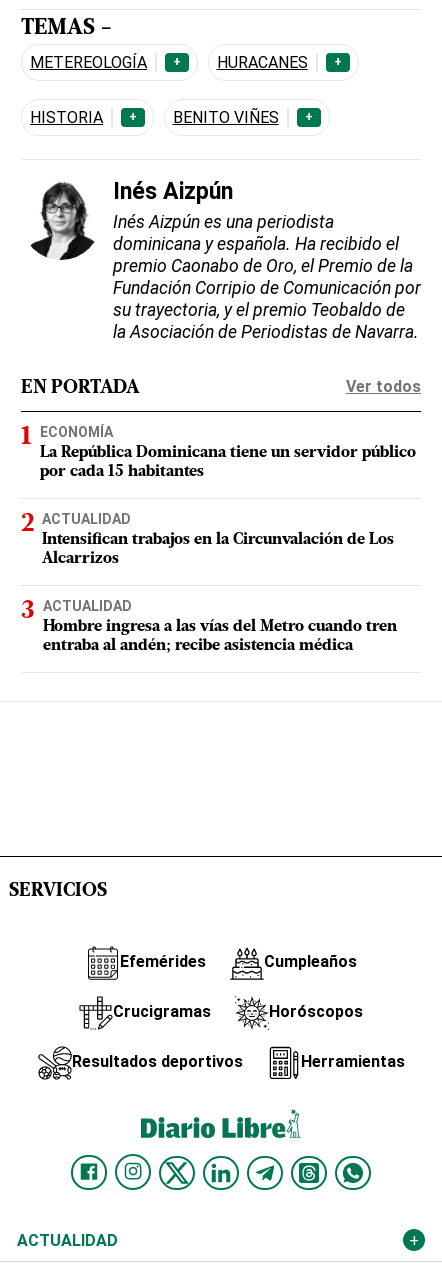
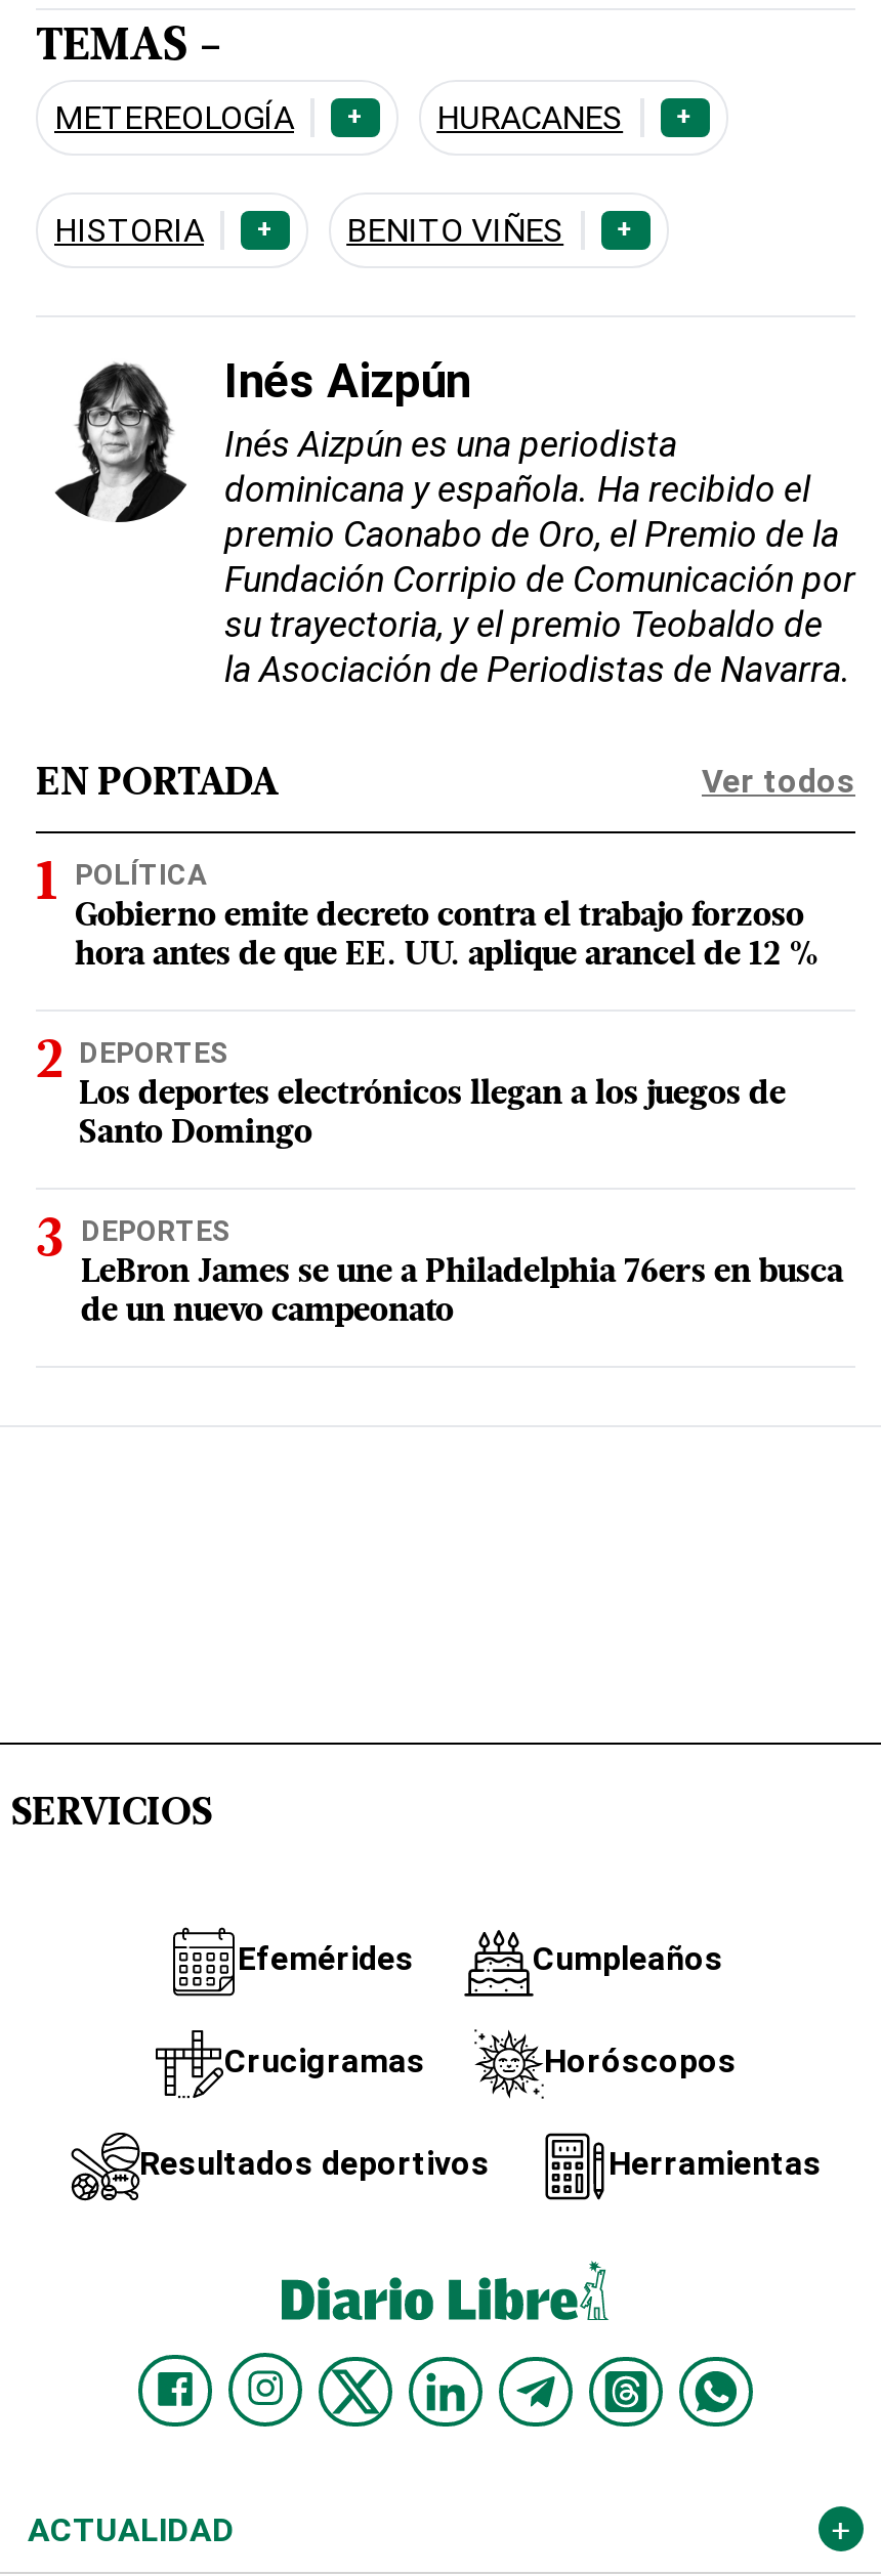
- ECONOMÍA
- La República Dominicana tiene un servidor público
- por cada 15 habitantes
+ POLÍTICA
+ Gobierno emite decreto contra el trabajo forzoso
+ hora antes de que EE. UU. aplique arancel de 12 %

- ACTUALIDAD
- Intensifican trabajos en la Circunvalación de Los
- Alcarrizos
+ DEPORTES
+ Los deportes electrónicos llegan a los juegos de
+ Santo Domingo

- ACTUALIDAD
- Hombre ingresa a las vías del Metro cuando tren
- entraba al andén; recibe asistencia médica
+ DEPORTES
+ LeBron James se une a Philadelphia 76ers en busca
+ de un nuevo campeonato
